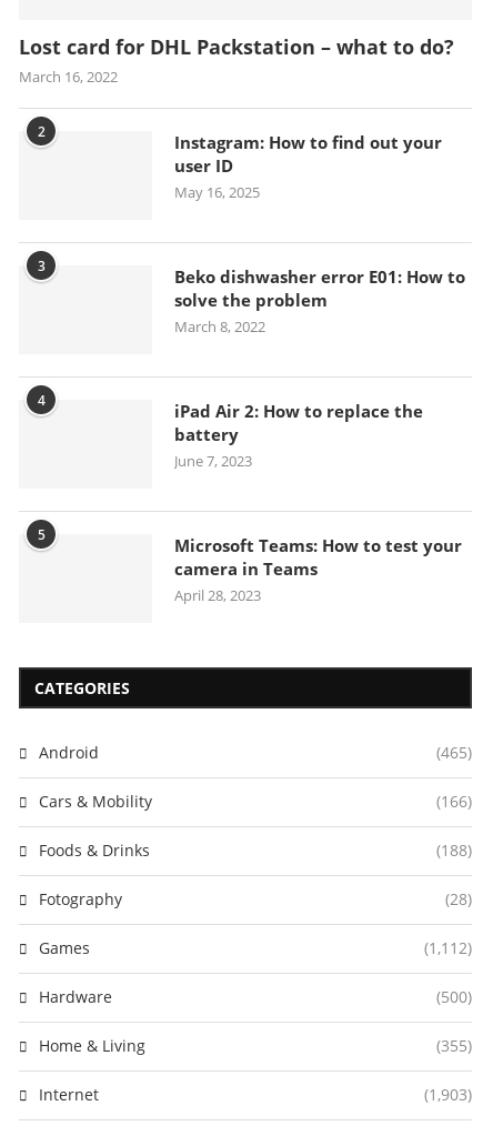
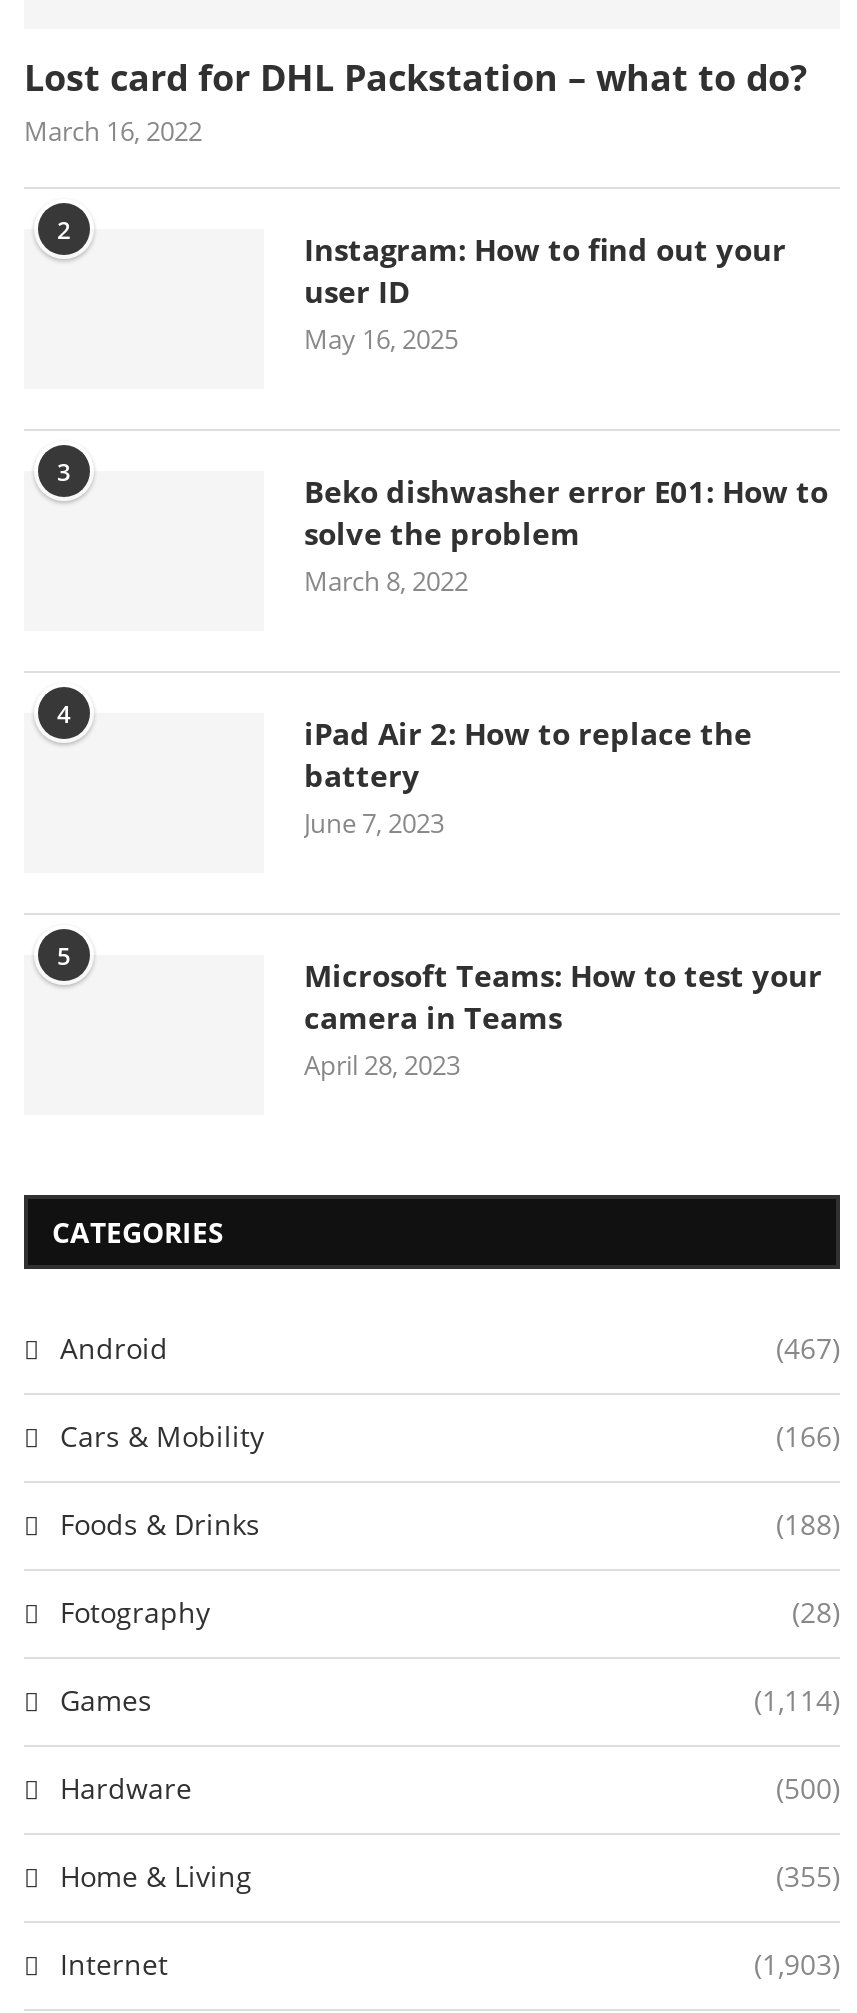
- (465)
+ (467)

- (1,112)
+ (1,114)
